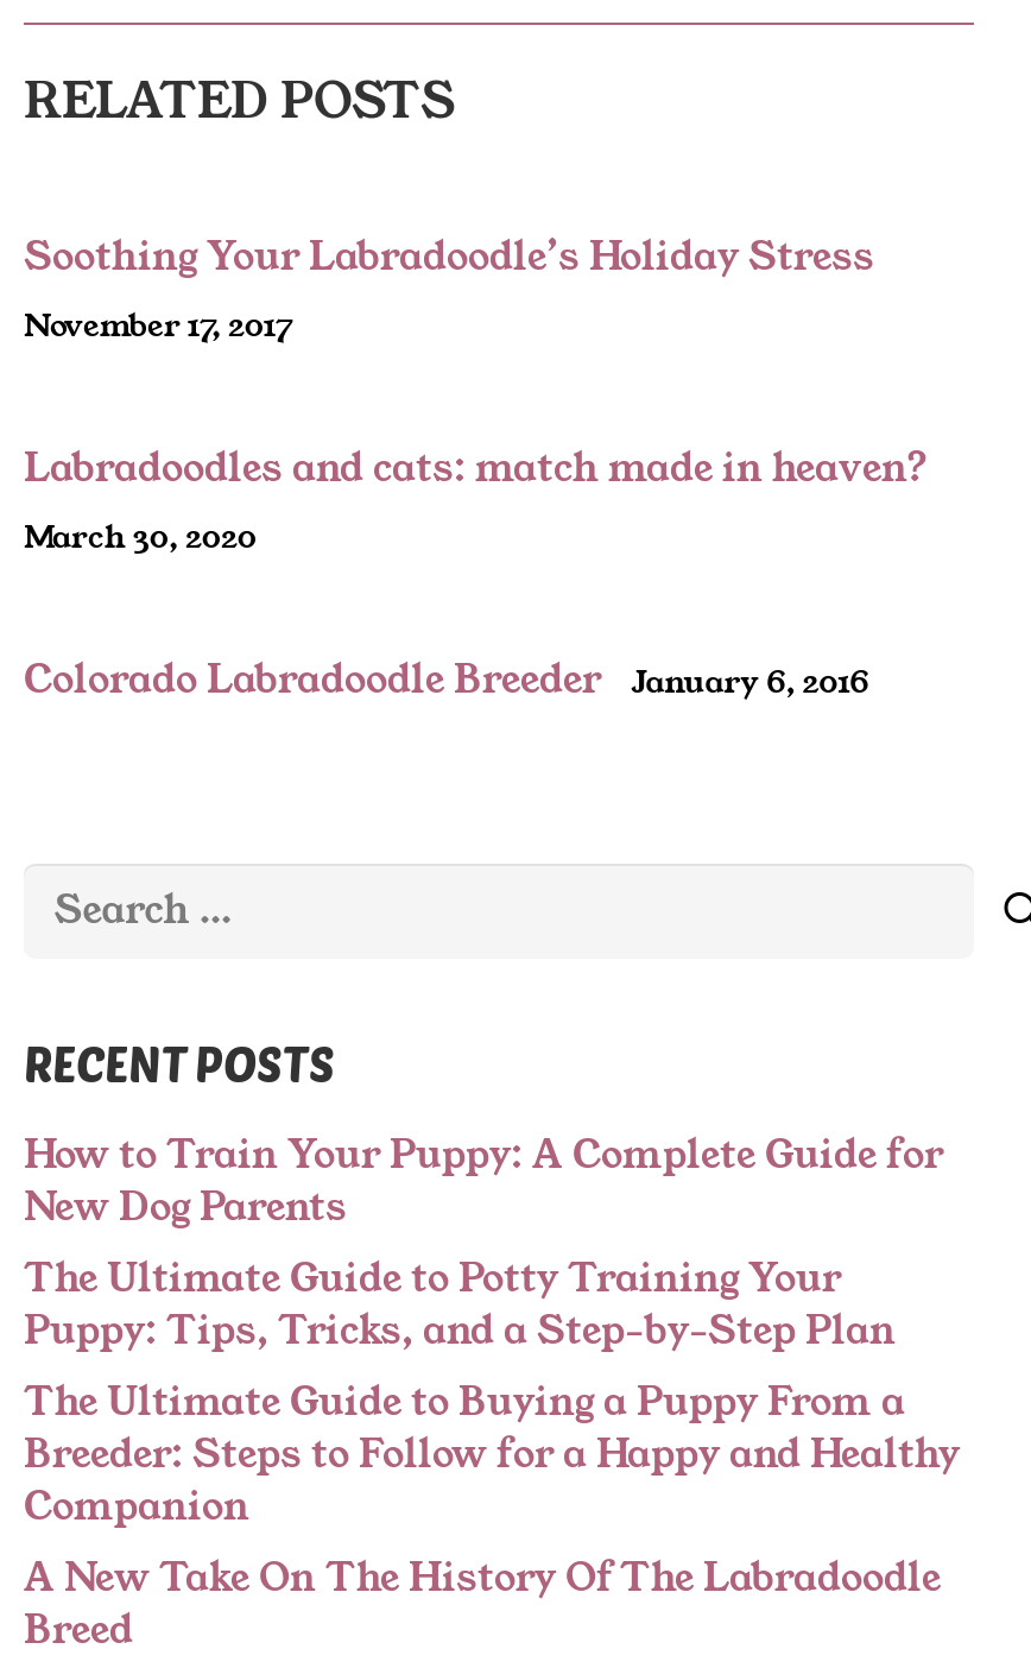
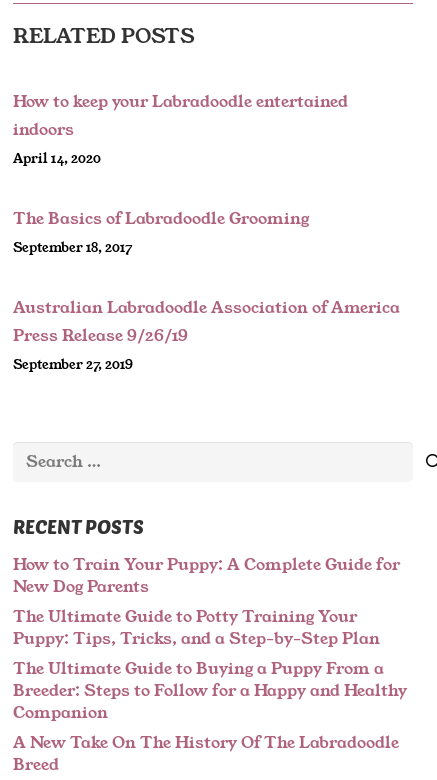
- Soothing Your Labradoodle’s Holiday Stress
- November 17, 2017
+ How to keep your Labradoodle entertained
+ indoors
+ April 14, 2020

- Labradoodles and cats: match made in heaven?
- March 30, 2020
+ The Basics of Labradoodle Grooming
+ September 18, 2017

- Colorado Labradoodle Breeder
- January 6, 2016
+ Australian Labradoodle Association of America
+ Press Release 9/26/19
+ September 27, 2019
